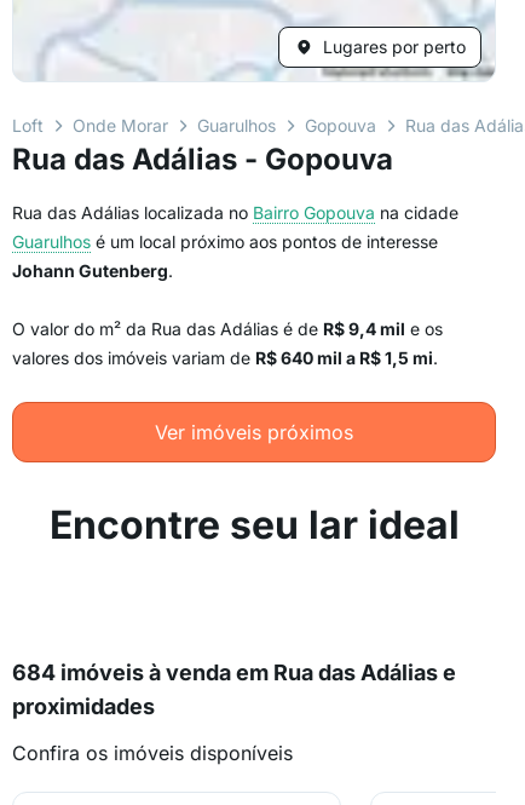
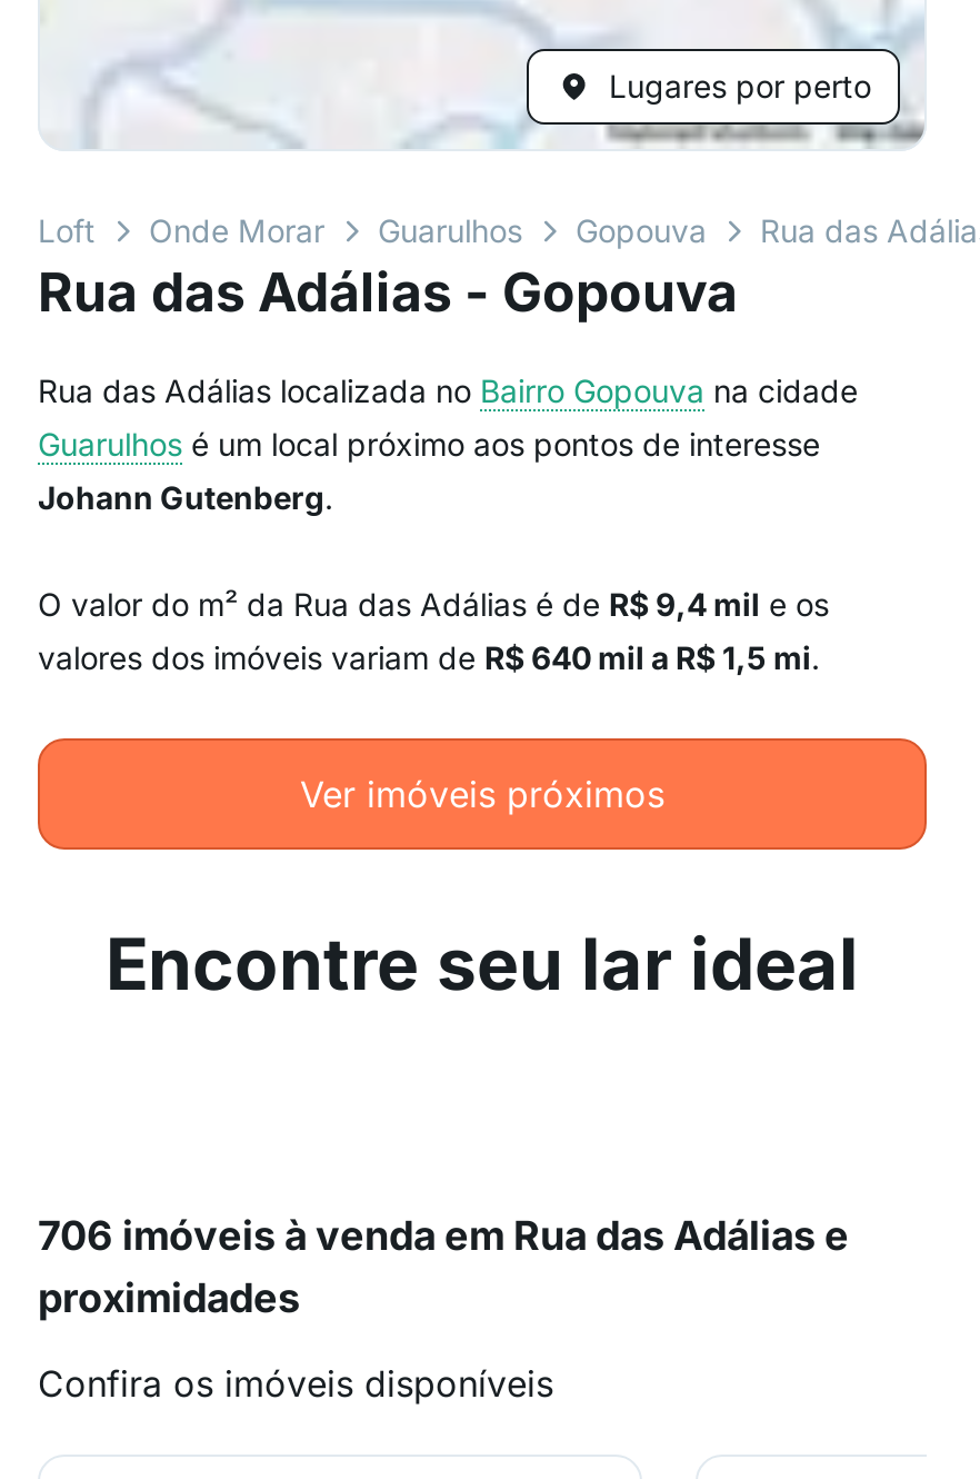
- 684 imóveis à venda em Rua das Adálias e
+ 706 imóveis à venda em Rua das Adálias e
